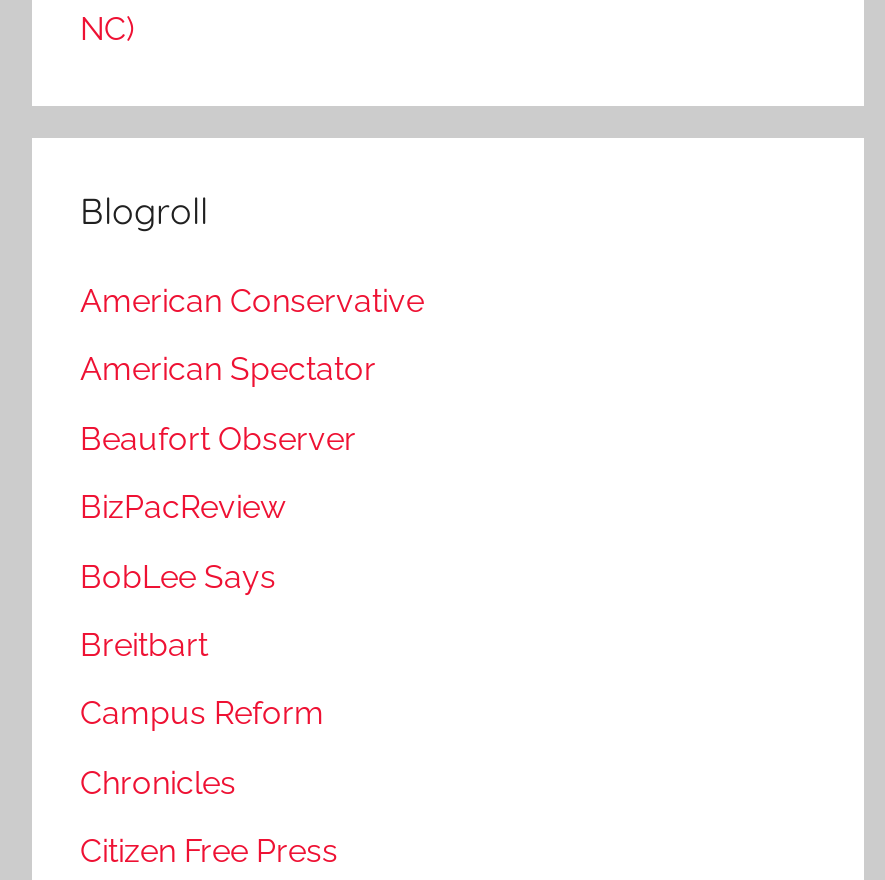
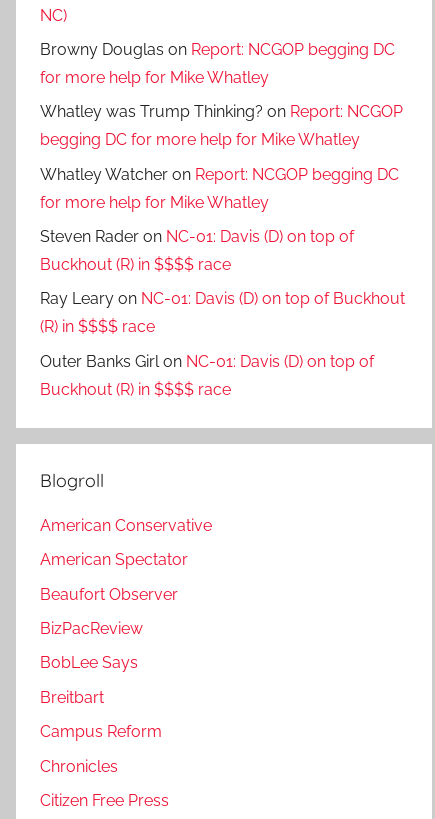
+ Browny Douglas on Report: NCGOP begging DC
+ for more help for Mike Whatley
+ Whatley was Trump Thinking? on Report: NCGOP
+ begging DC for more help for Mike Whatley
+ Whatley Watcher on Report: NCGOP begging DC
+ for more help for Mike Whatley
+ Steven Rader on NC-01: Davis (D) on top of
+ Buckhout (R) in $$$$ race
+ Ray Leary on NC-01: Davis (D) on top of Buckhout
+ (R) in $$$$ race
+ Outer Banks Girl on NC-01: Davis (D) on top of
+ Buckhout (R) in $$$$ race
